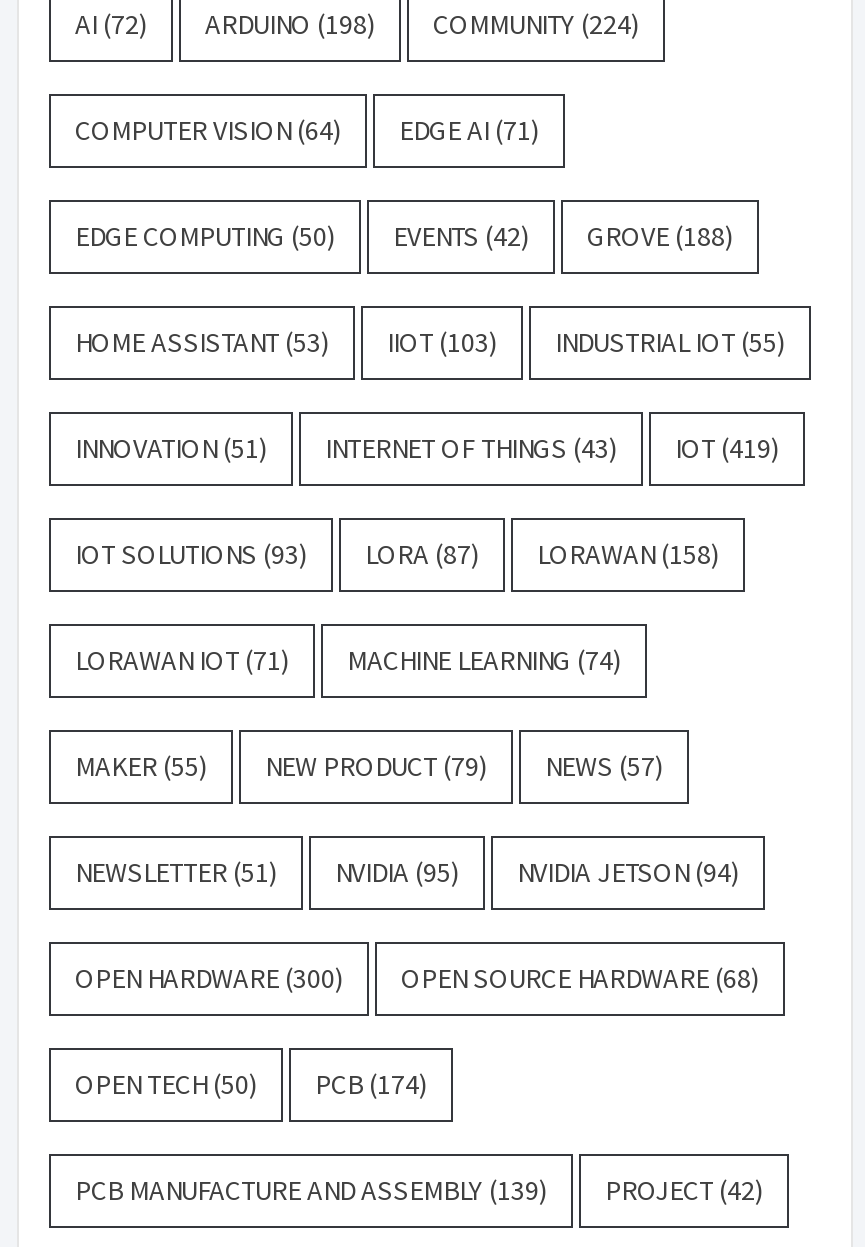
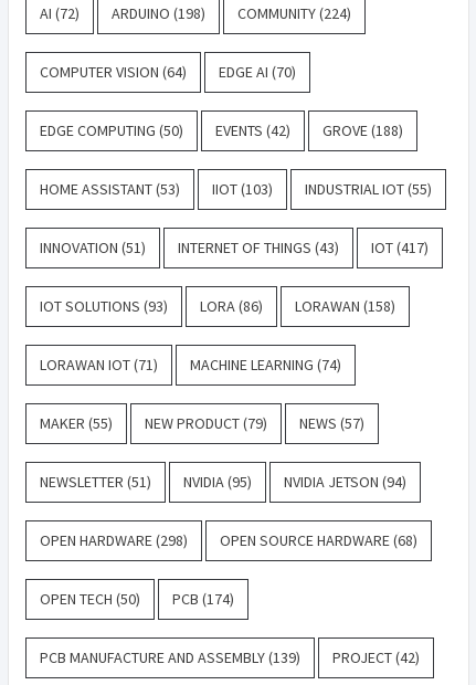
- COMPUTER VISION (64) EDGE AI (71)
+ COMPUTER VISION (64) EDGE AI (70)

- INNOVATION (51) INTERNET OF THINGS (43) IOT (419)
+ INNOVATION (51) INTERNET OF THINGS (43) IOT (417)

- IOT SOLUTIONS (93) LORA (87) LORAWAN (158)
+ IOT SOLUTIONS (93) LORA (86) LORAWAN (158)

- OPEN HARDWARE (300)
+ OPEN HARDWARE (298)
